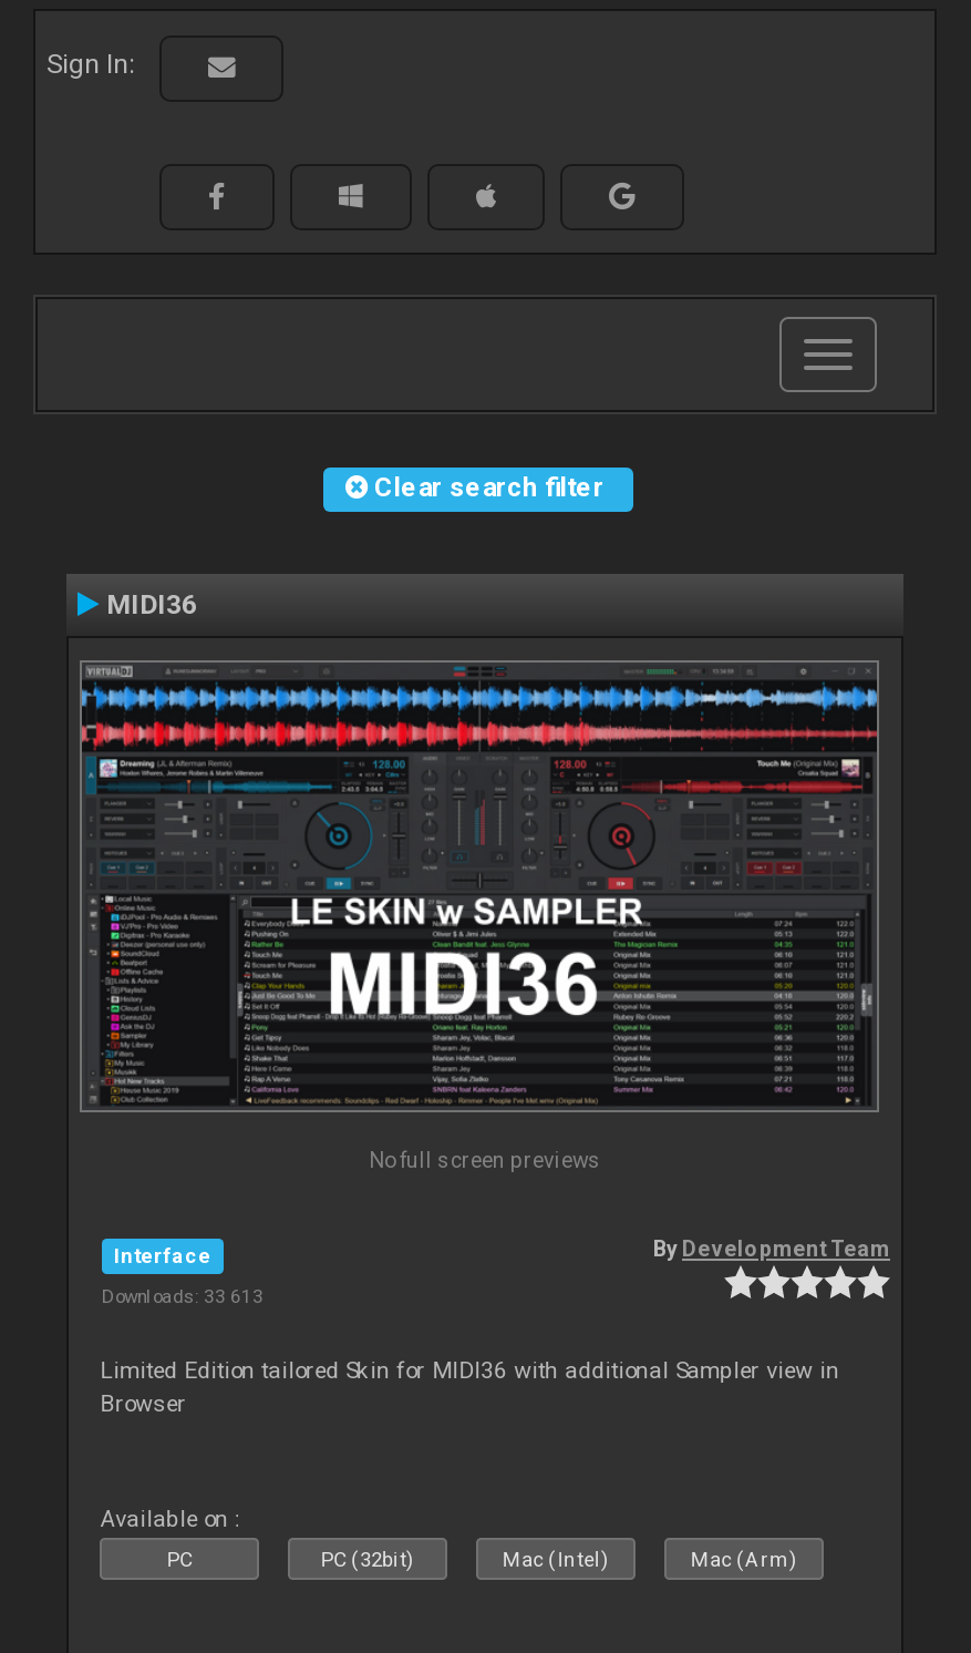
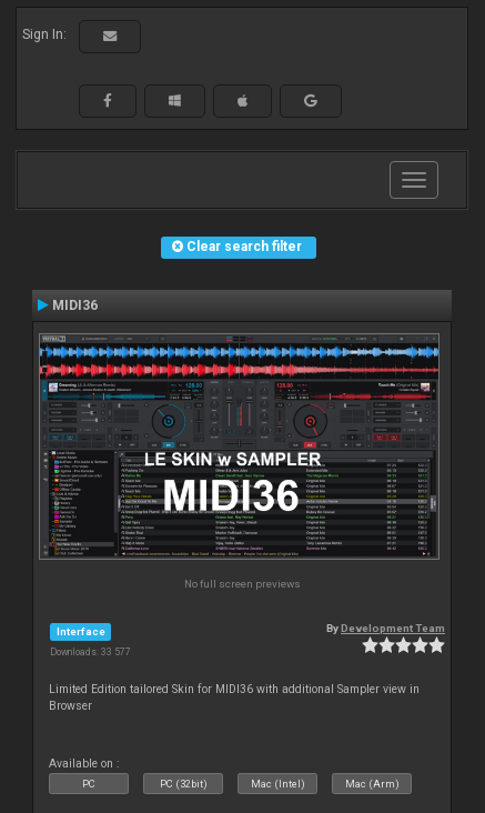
- Downloads: 33 613
+ Downloads: 33 577
